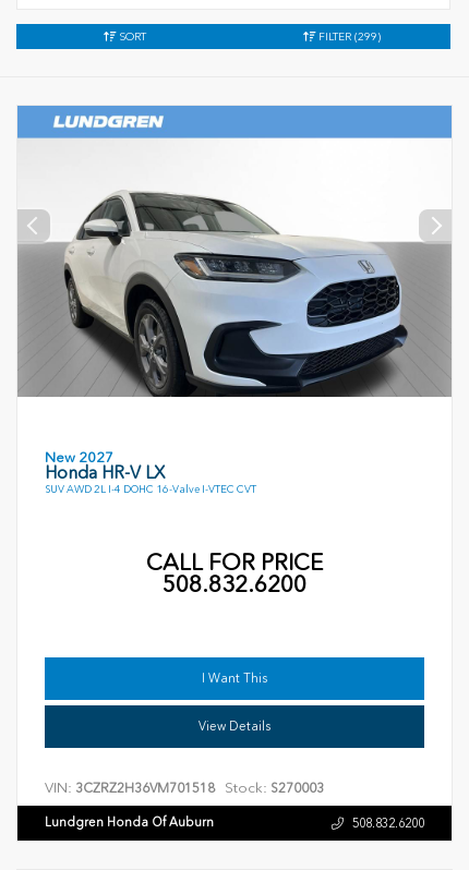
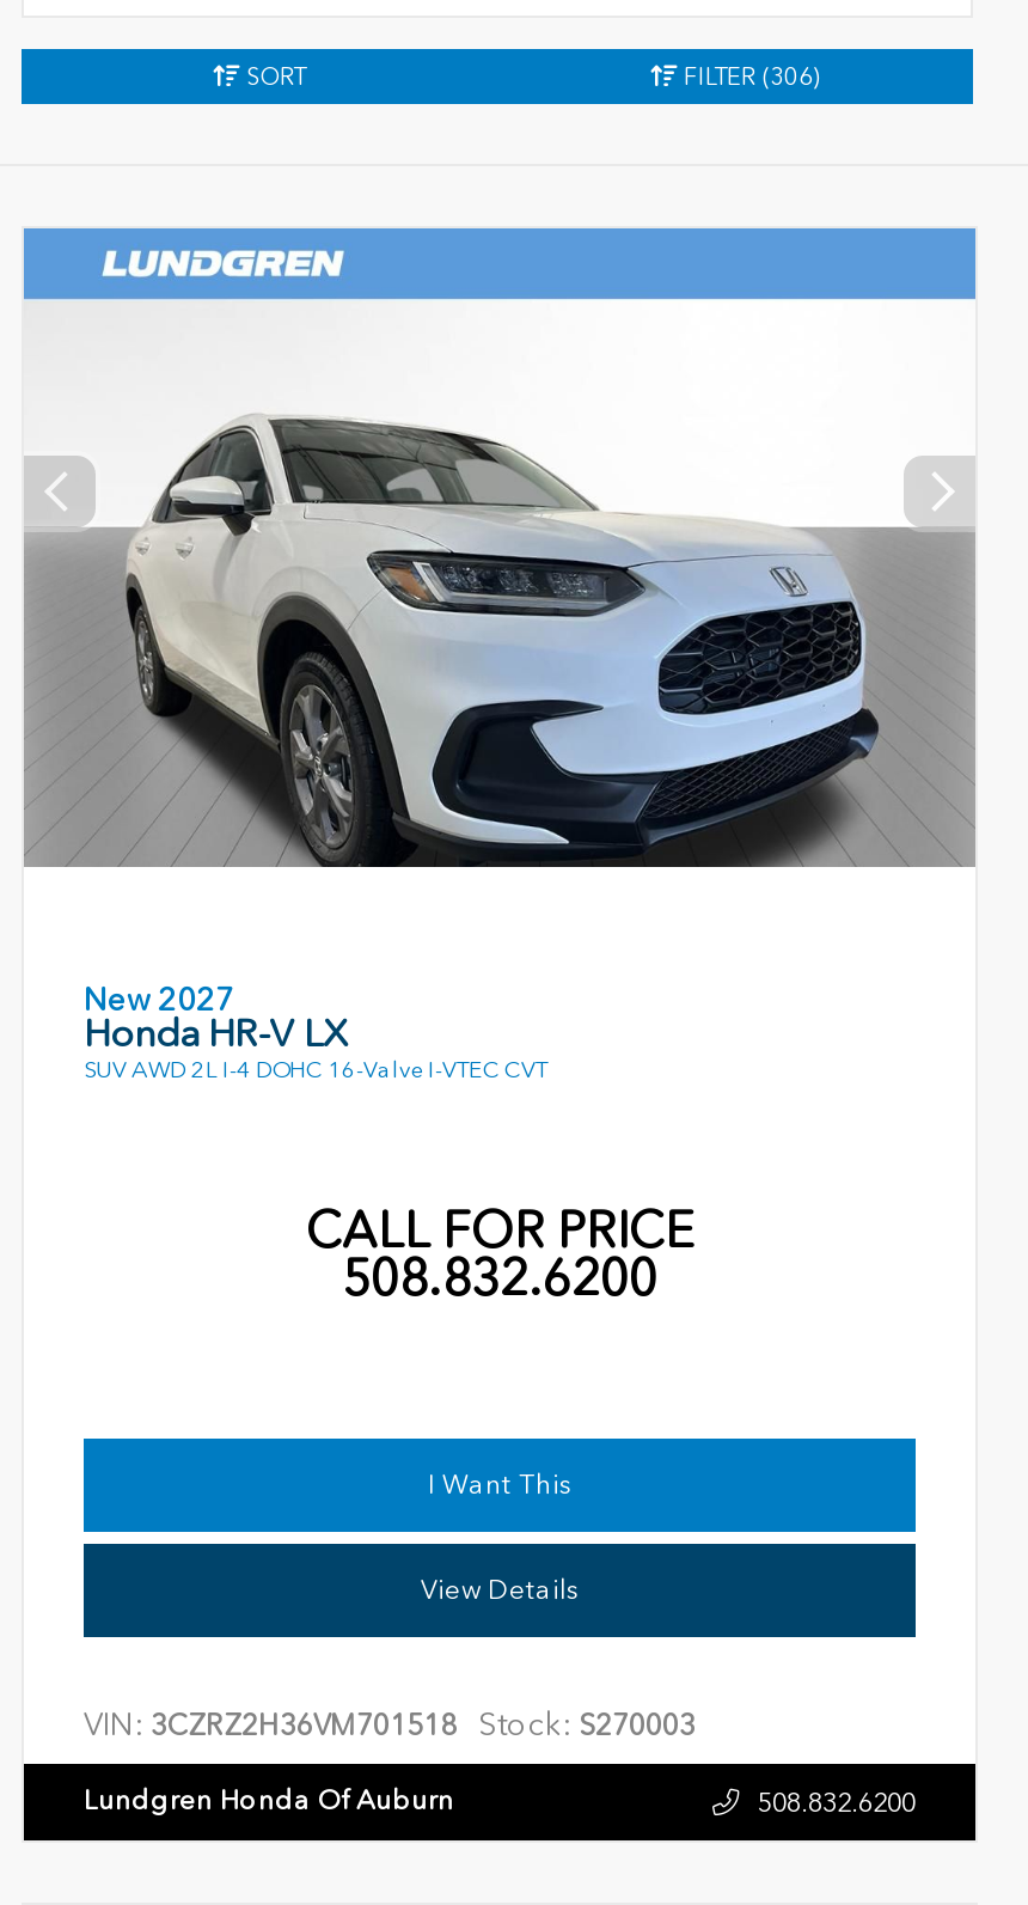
- FILTER (299)
+ FILTER (306)
